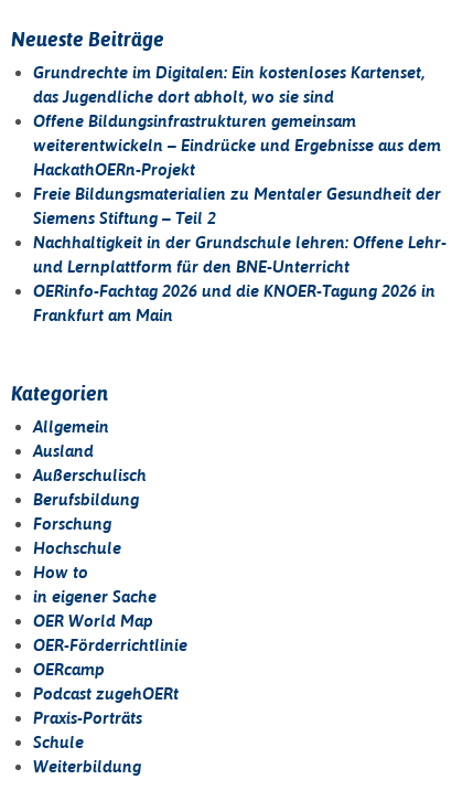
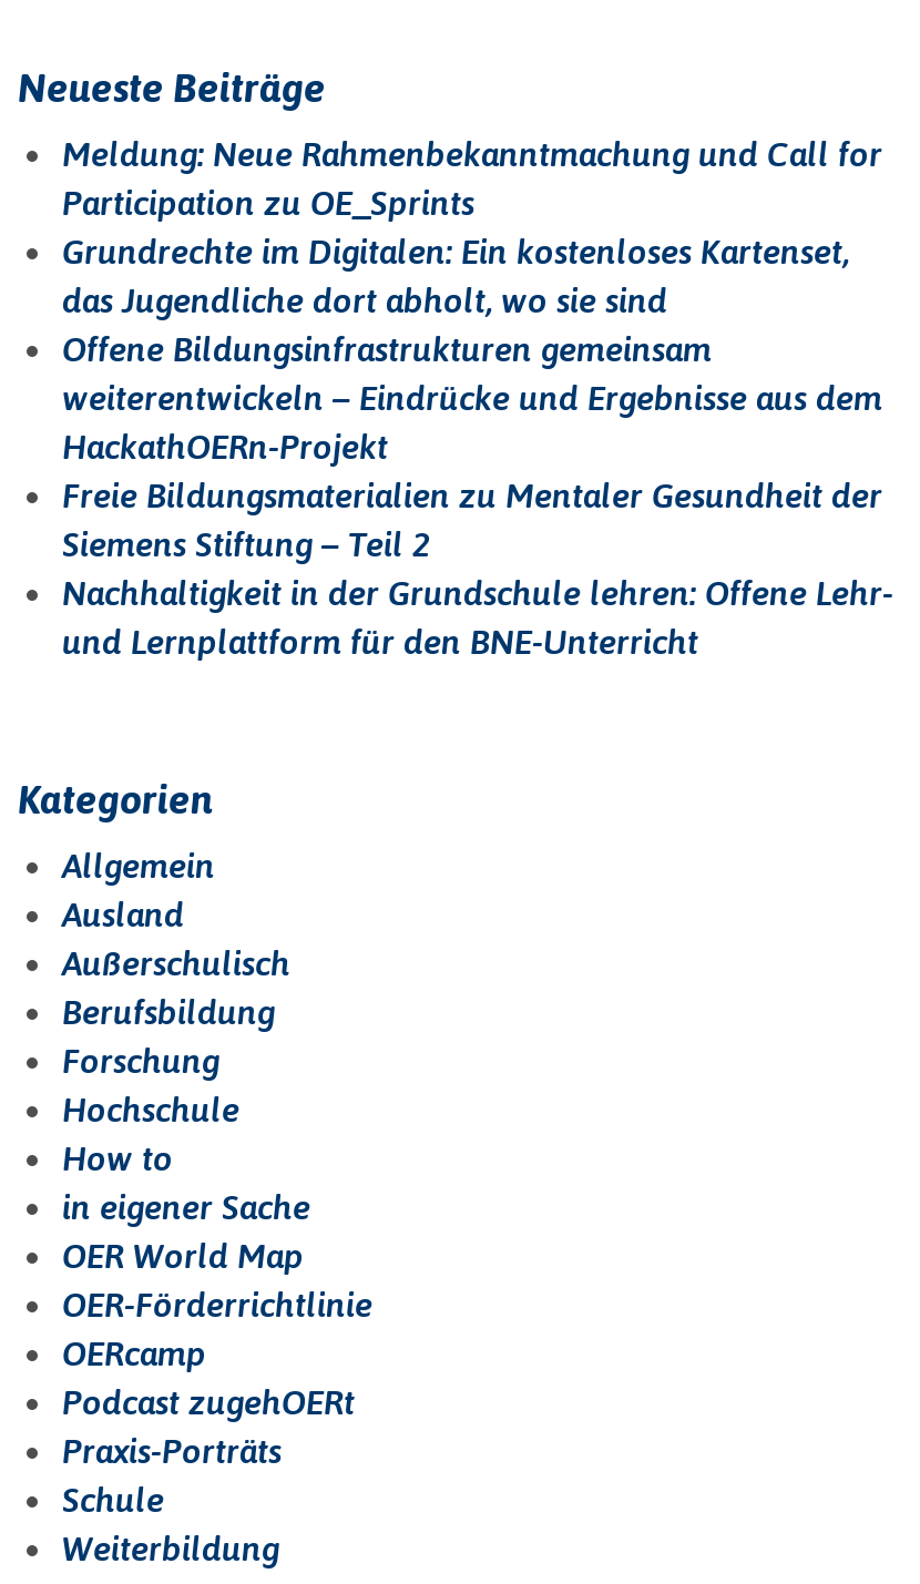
+ Meldung: Neue Rahmenbekanntmachung und Call for
+ Participation zu OE_Sprints

moved down: Grundrechte im Digitalen: Ein kostenloses Kartenset, | das Jugendliche dort abholt, wo sie sind | Offene Bildungsinfrastrukturen gemeinsam | ... | Nachhaltigkeit in der Grundschule lehren: Offene Lehr- | und Lernplattform für den BNE-Unterricht

- OERinfo-Fachtag 2026 und die KNOER-Tagung 2026 in
- Frankfurt am Main
